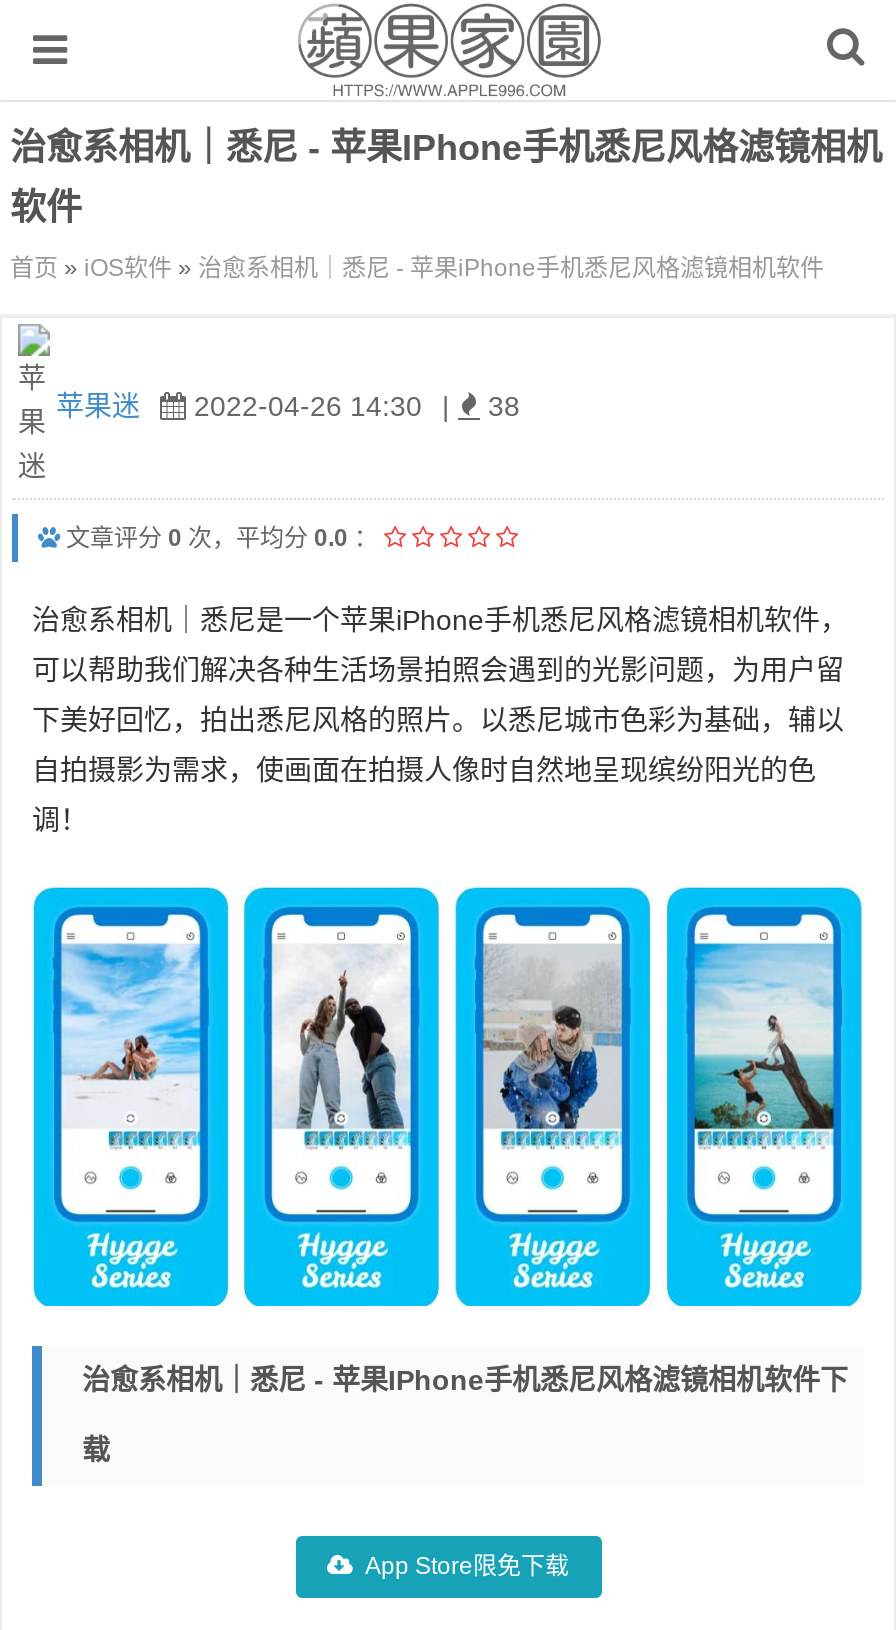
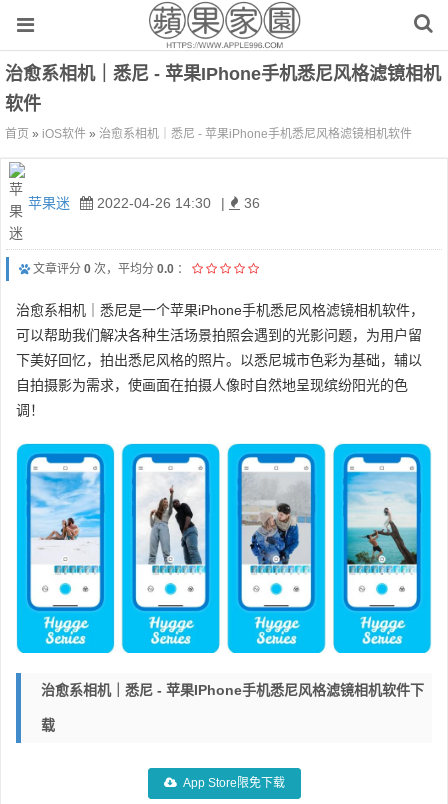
- 38
+ 36
